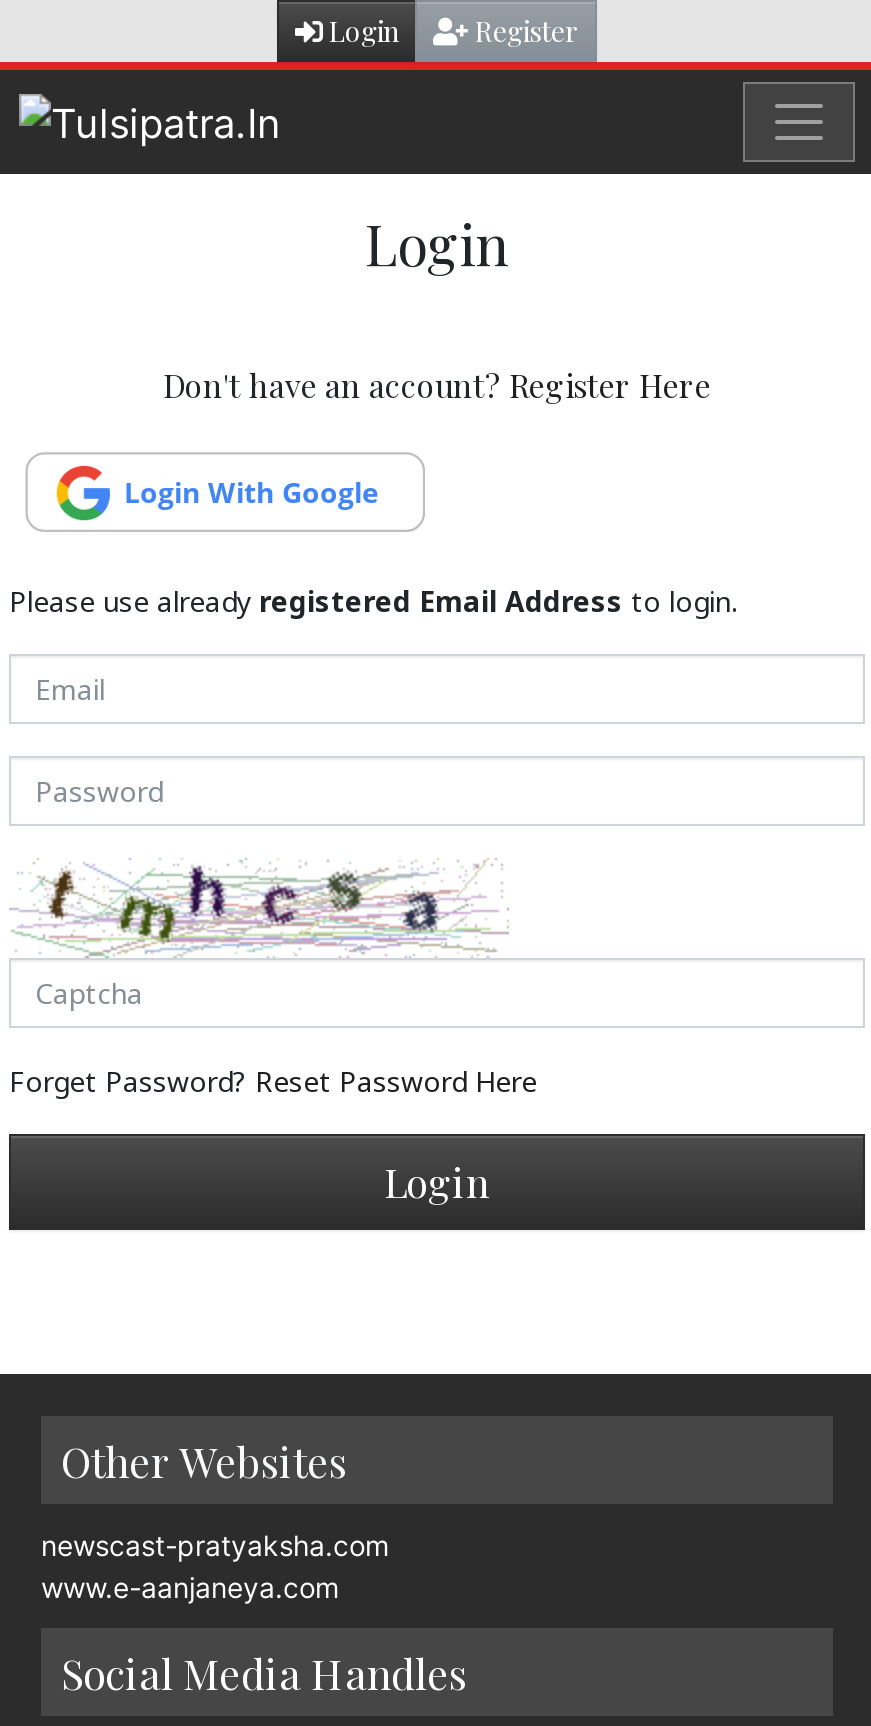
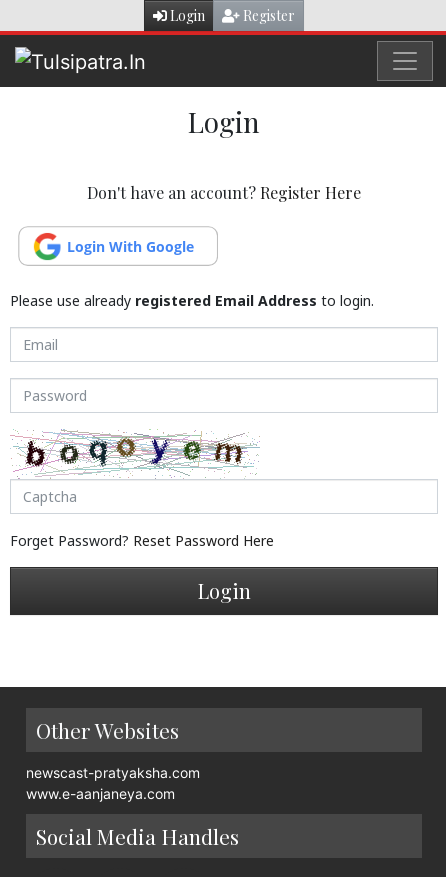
- [image]
+ [image]
